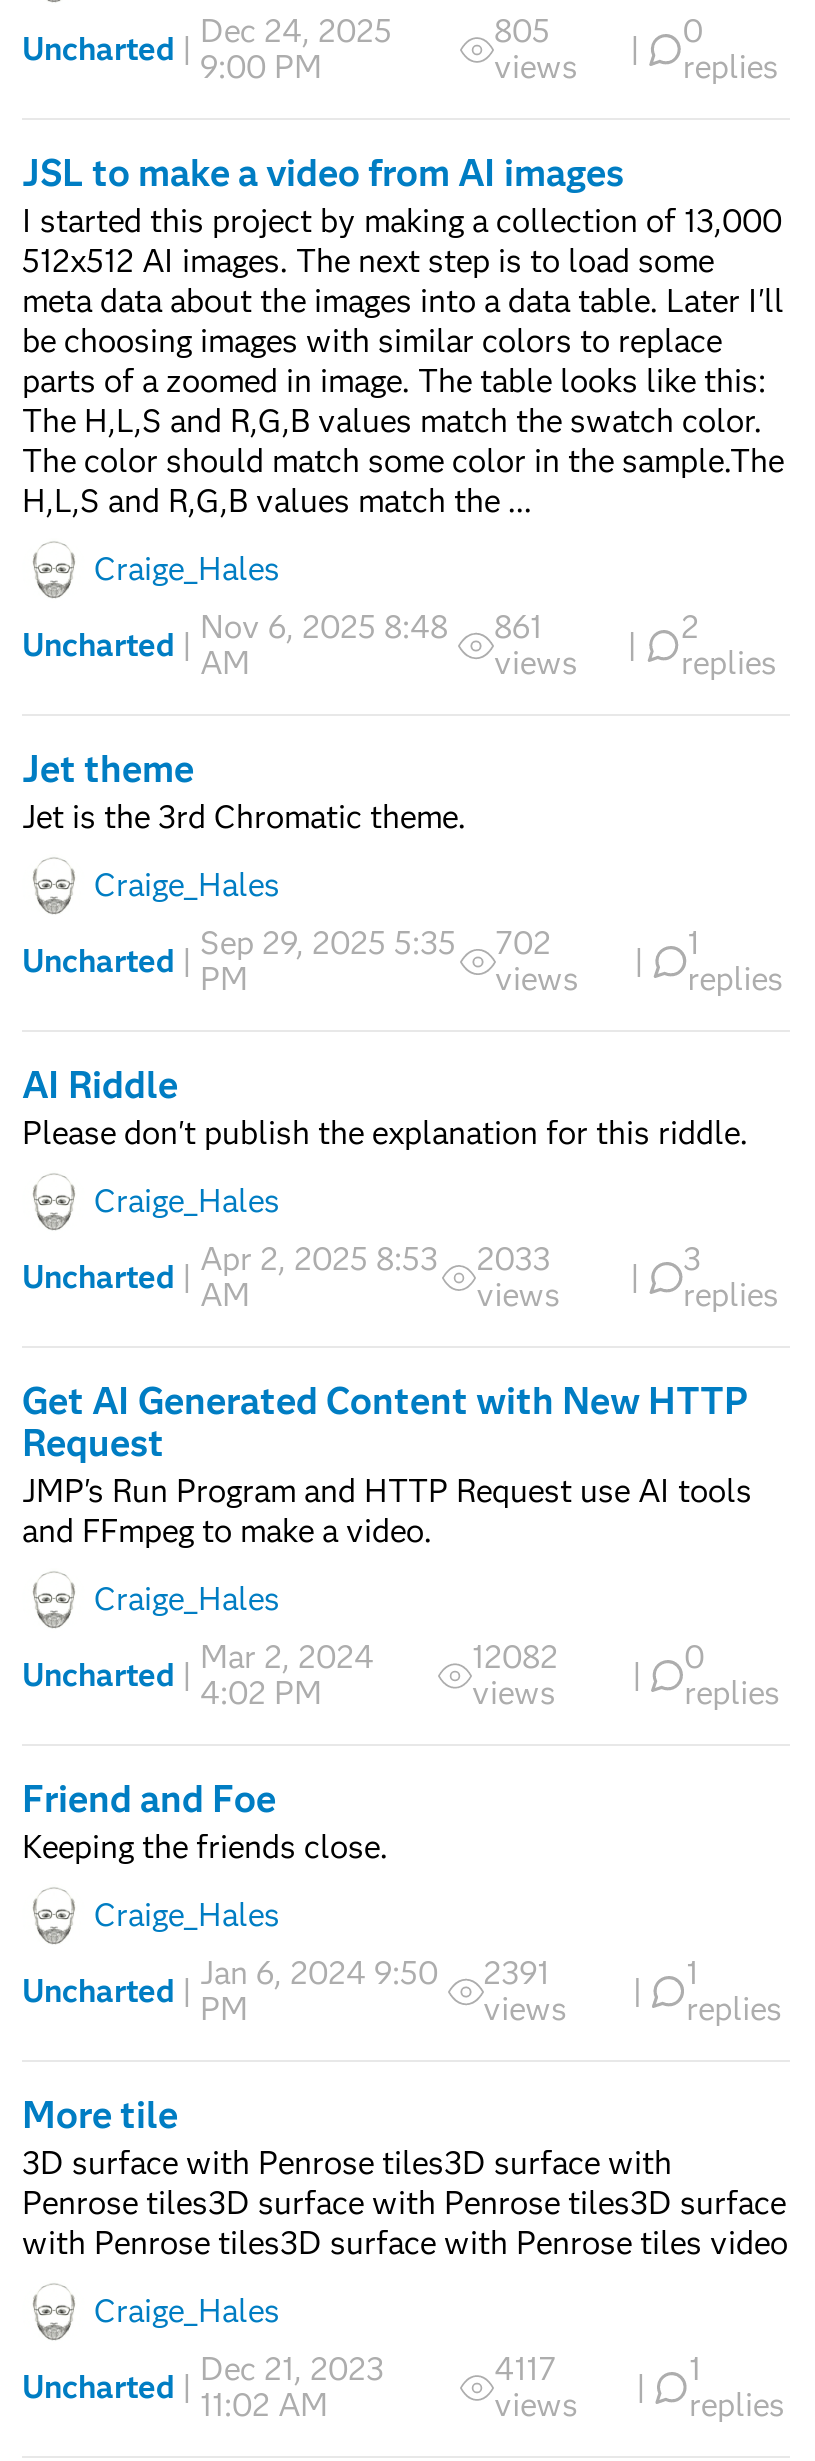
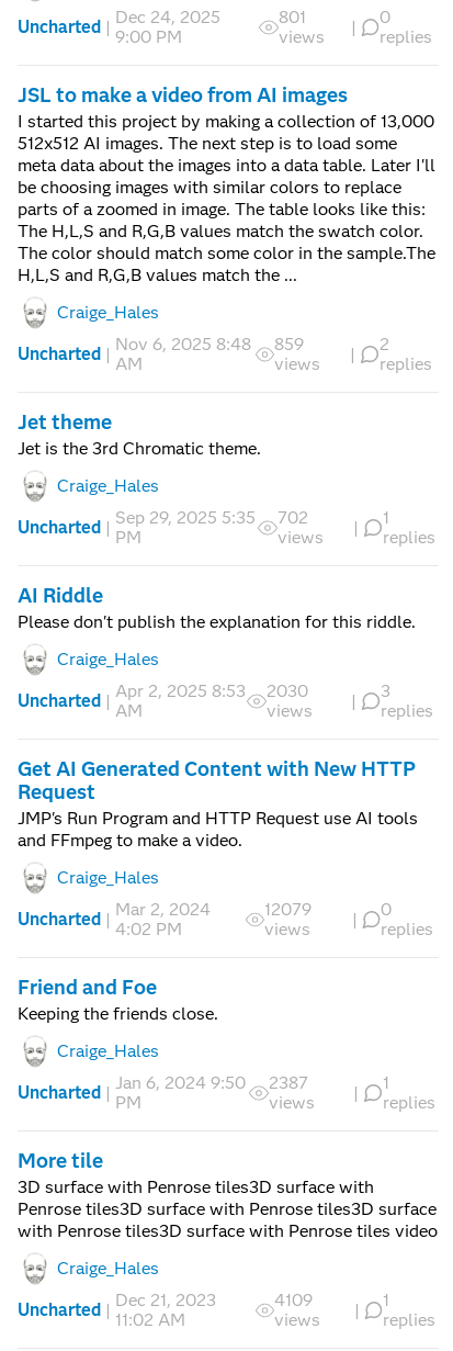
- 805
+ 801

- 861
+ 859

- 2033
+ 2030

- 12082
+ 12079

- 2391
+ 2387

- 4117
+ 4109
